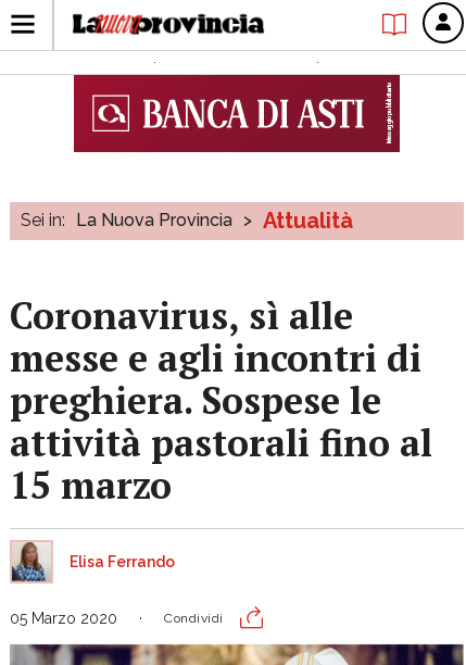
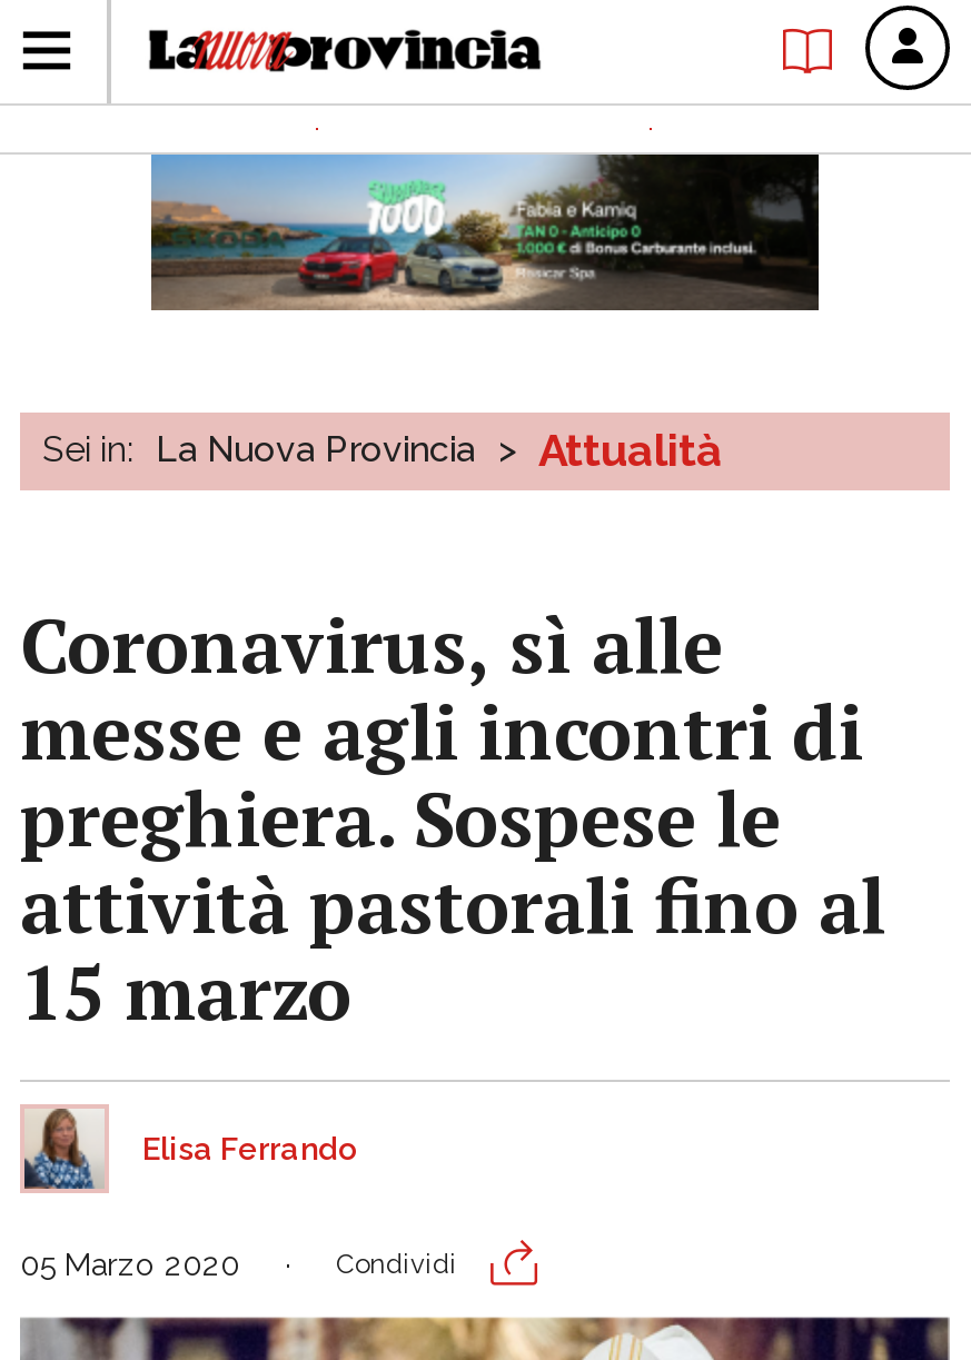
- [image]
+ [image]
